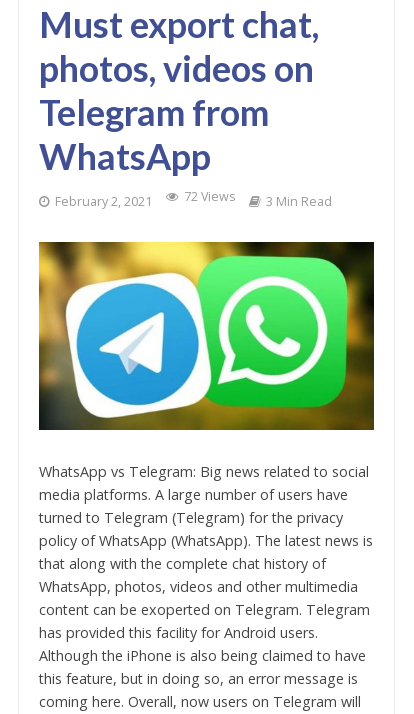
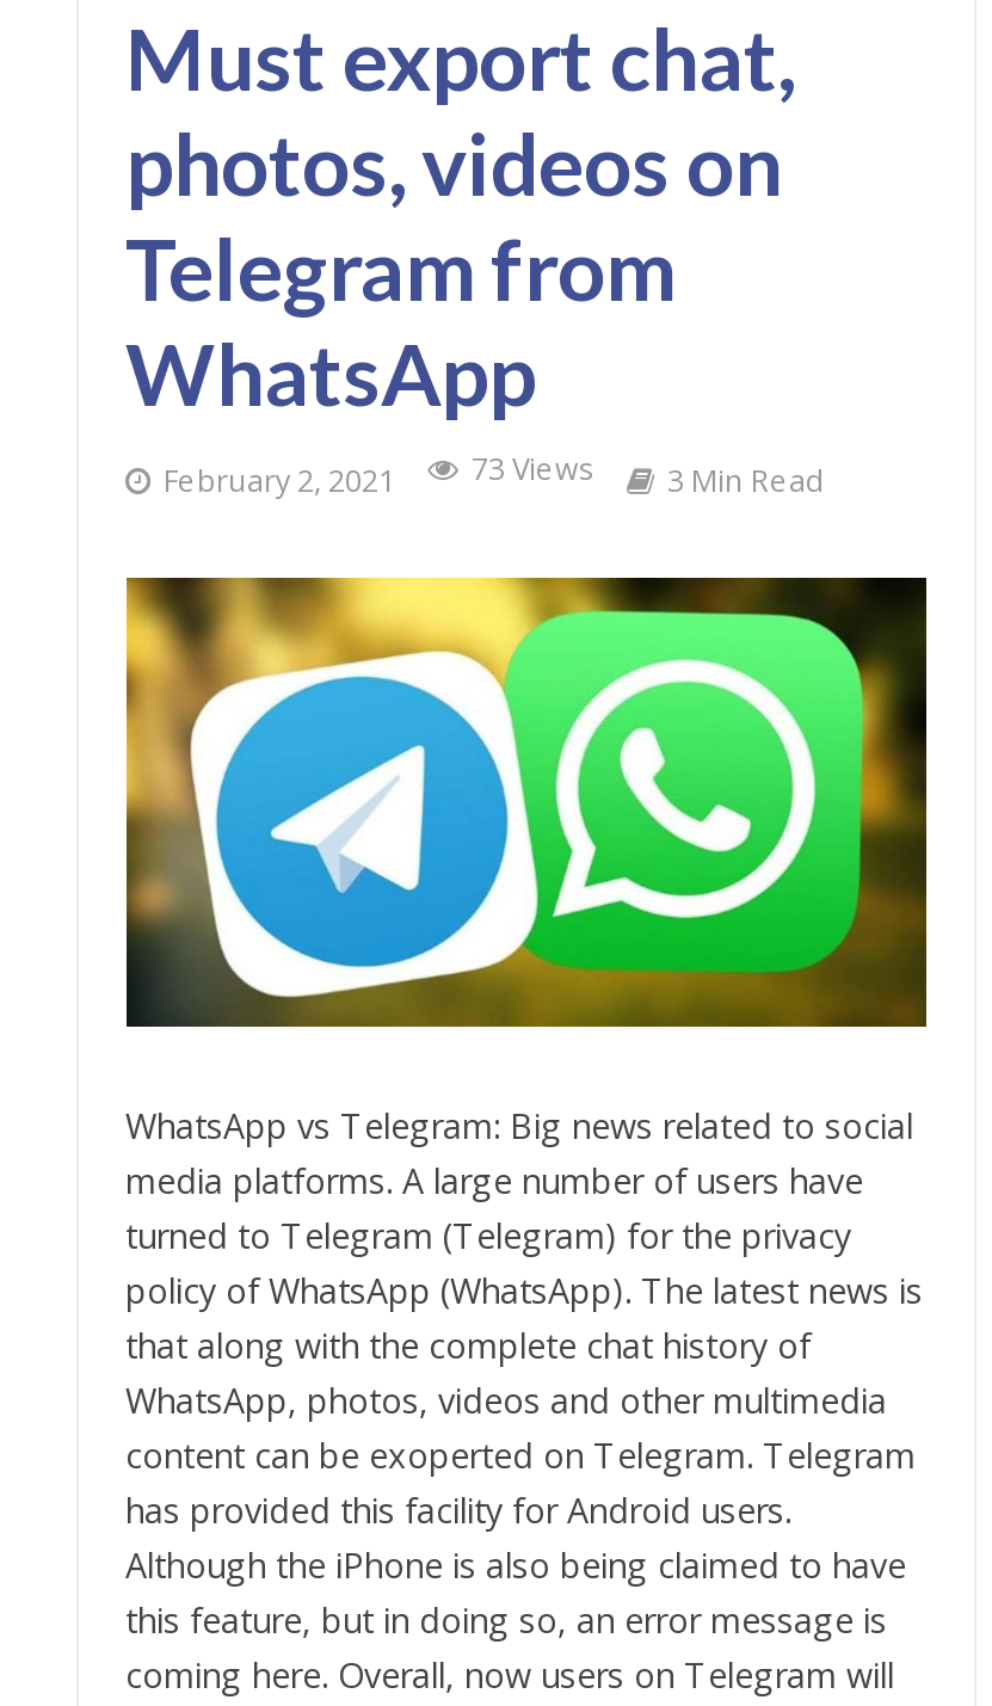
- February 2, 2021 72 Views 3 Min Read
+ February 2, 2021 73 Views 3 Min Read
